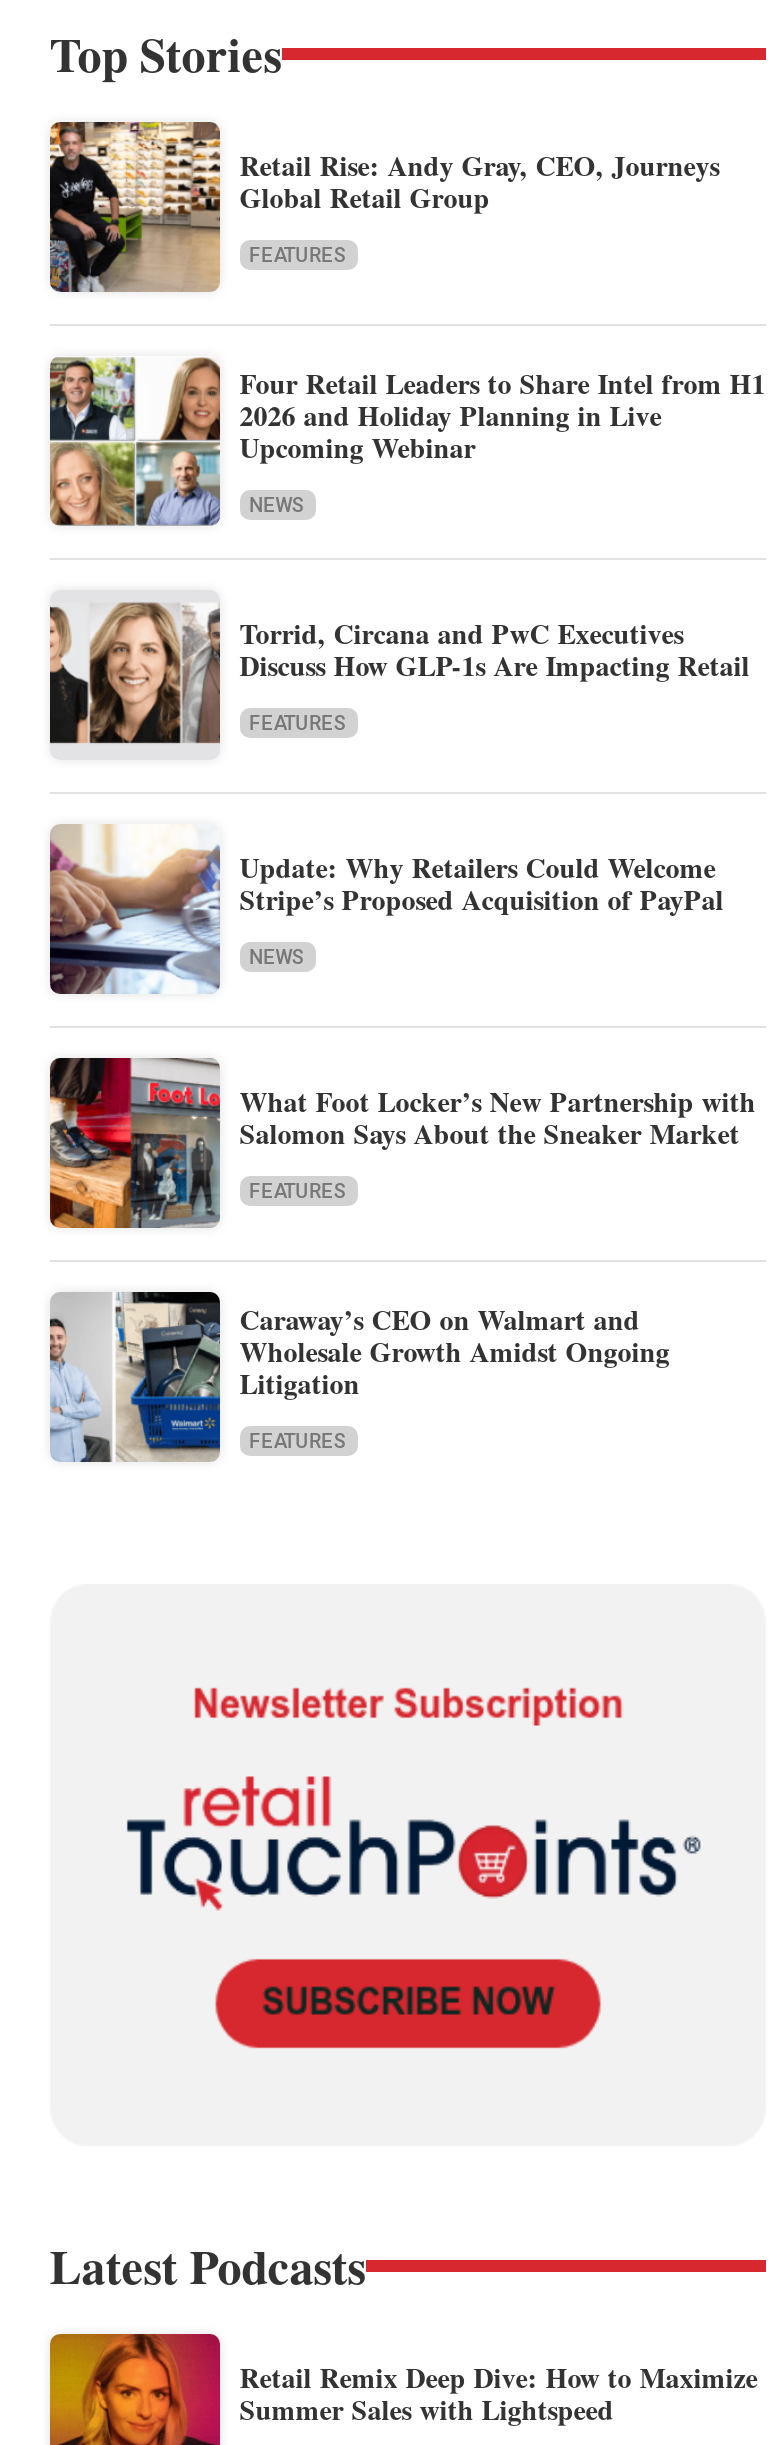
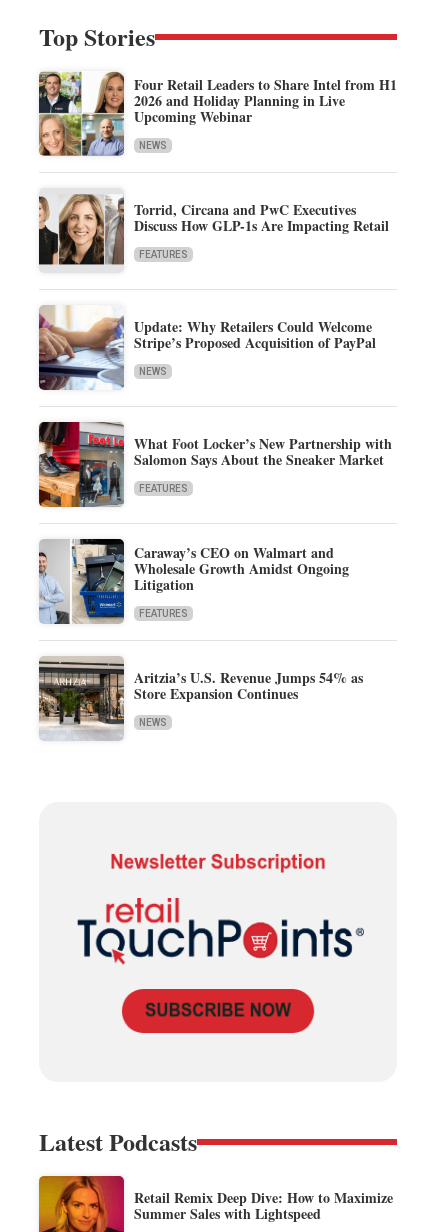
- [image]
- Retail Rise: Andy Gray, CEO, Journeys
- Global Retail Group
- FEATURES

moved up: [image] | Four Retail Leaders to Share Intel from H1 | 2026 and Holiday Planning in Live | ... | Litigation | FEATURES

+ [image]
+ Aritzia’s U.S. Revenue Jumps 54% as
+ Store Expansion Continues
+ NEWS
